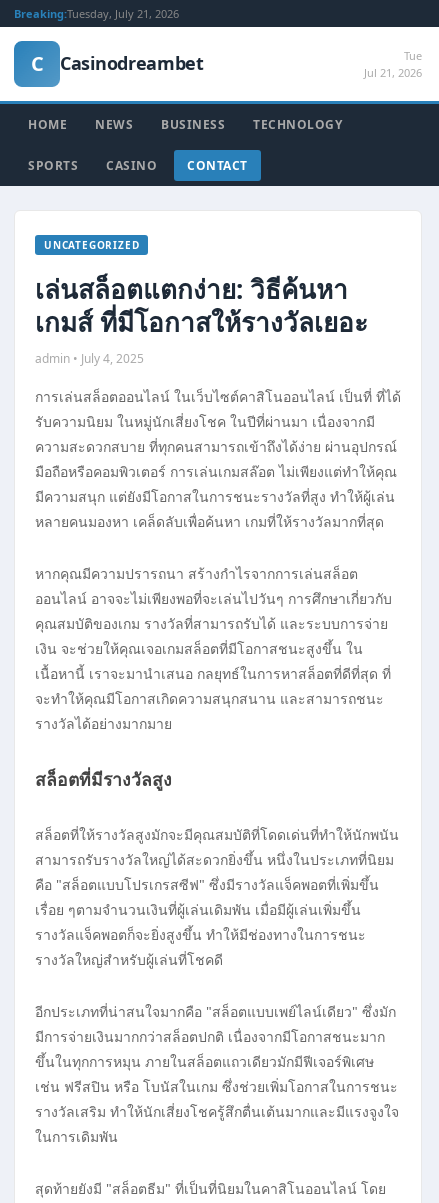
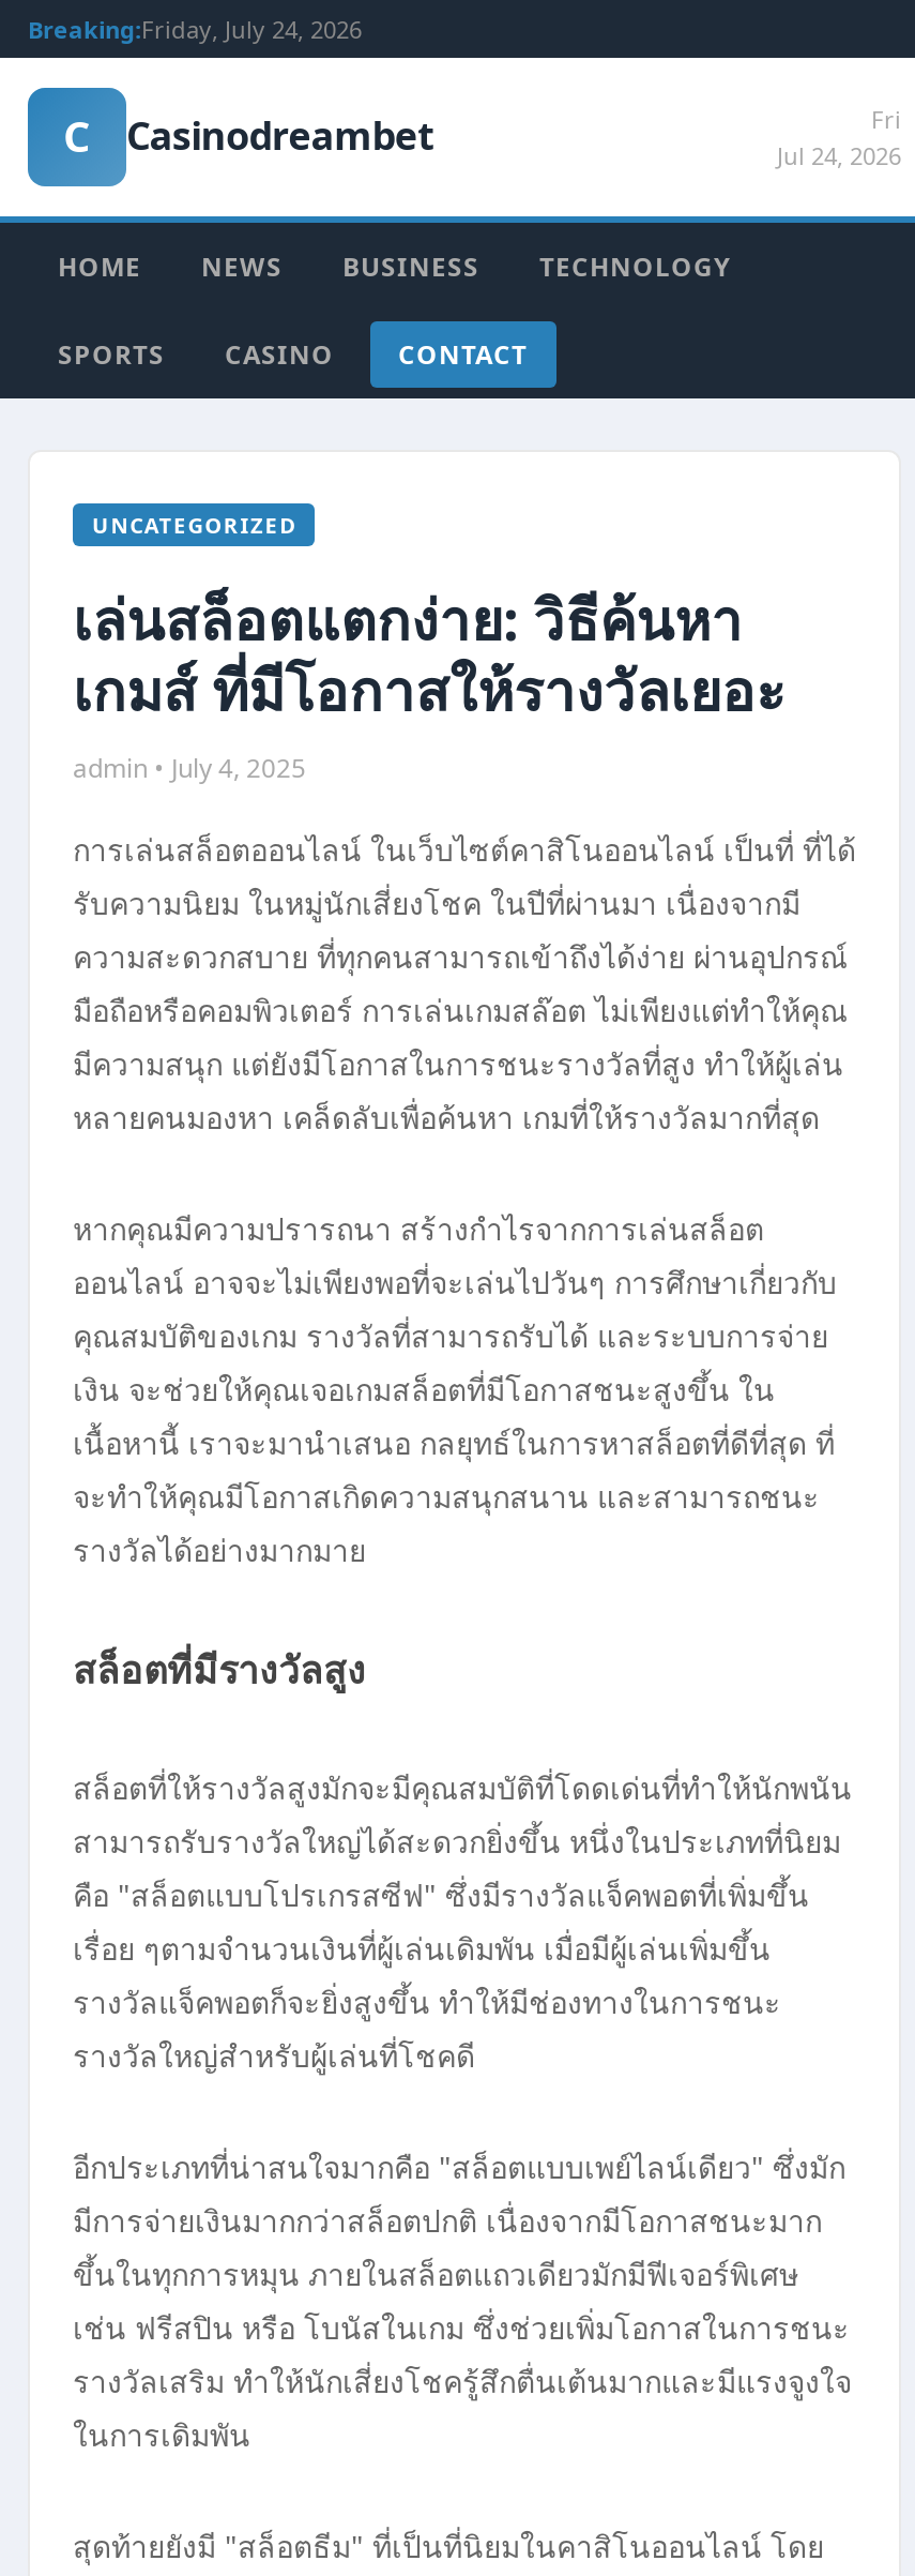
- Breaking:Tuesday, July 21, 2026
+ Breaking:Friday, July 24, 2026

- Tue
- Jul 21, 2026
+ Fri
+ Jul 24, 2026
